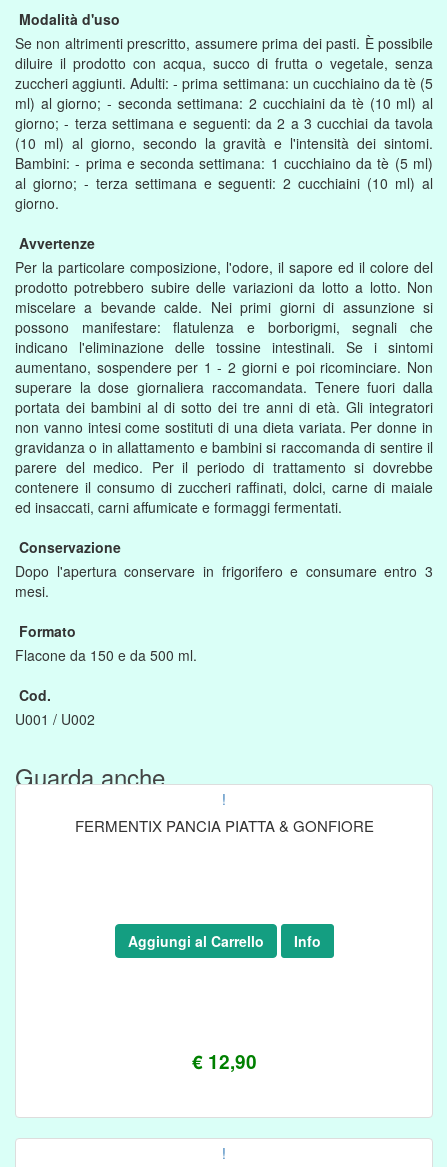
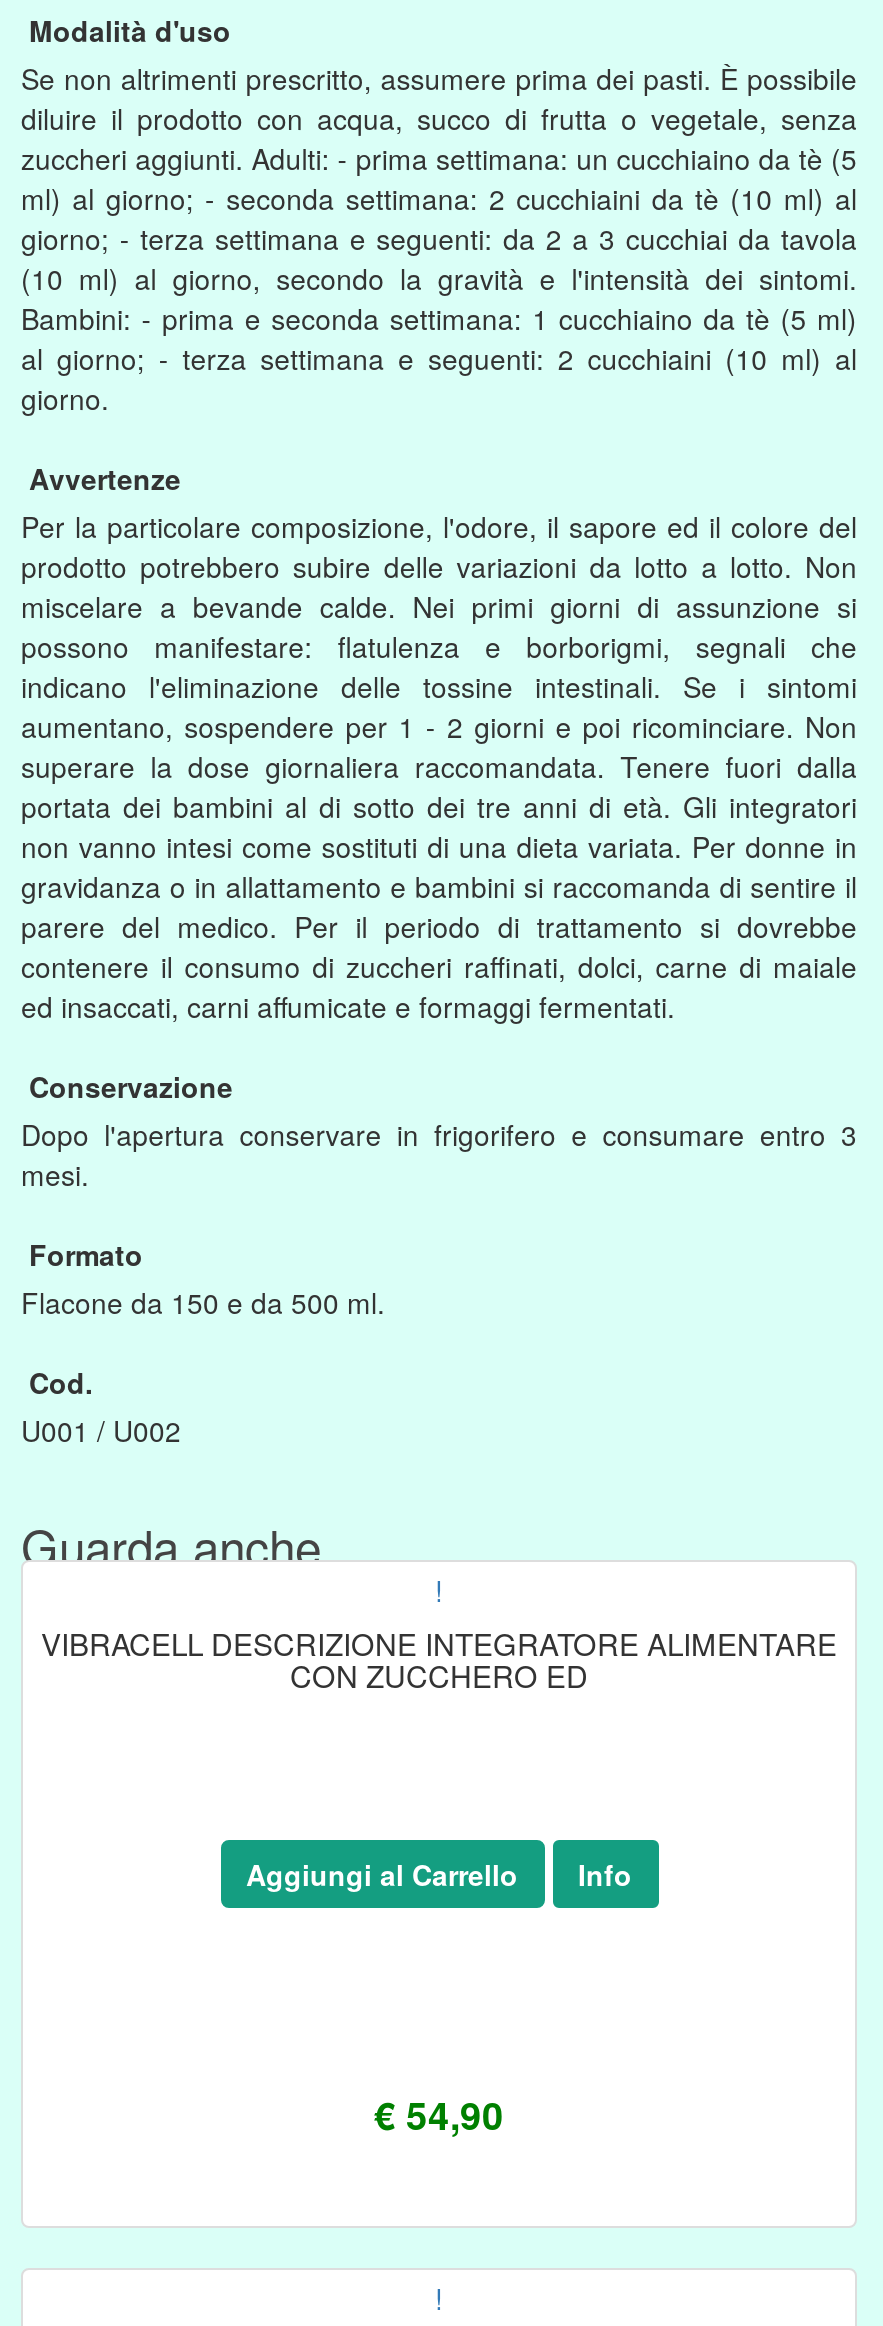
- FERMENTIX PANCIA PIATTA & GONFIORE
+ VIBRACELL DESCRIZIONE INTEGRATORE ALIMENTARE
+ CON ZUCCHERO ED

- € 12,90
+ € 54,90
